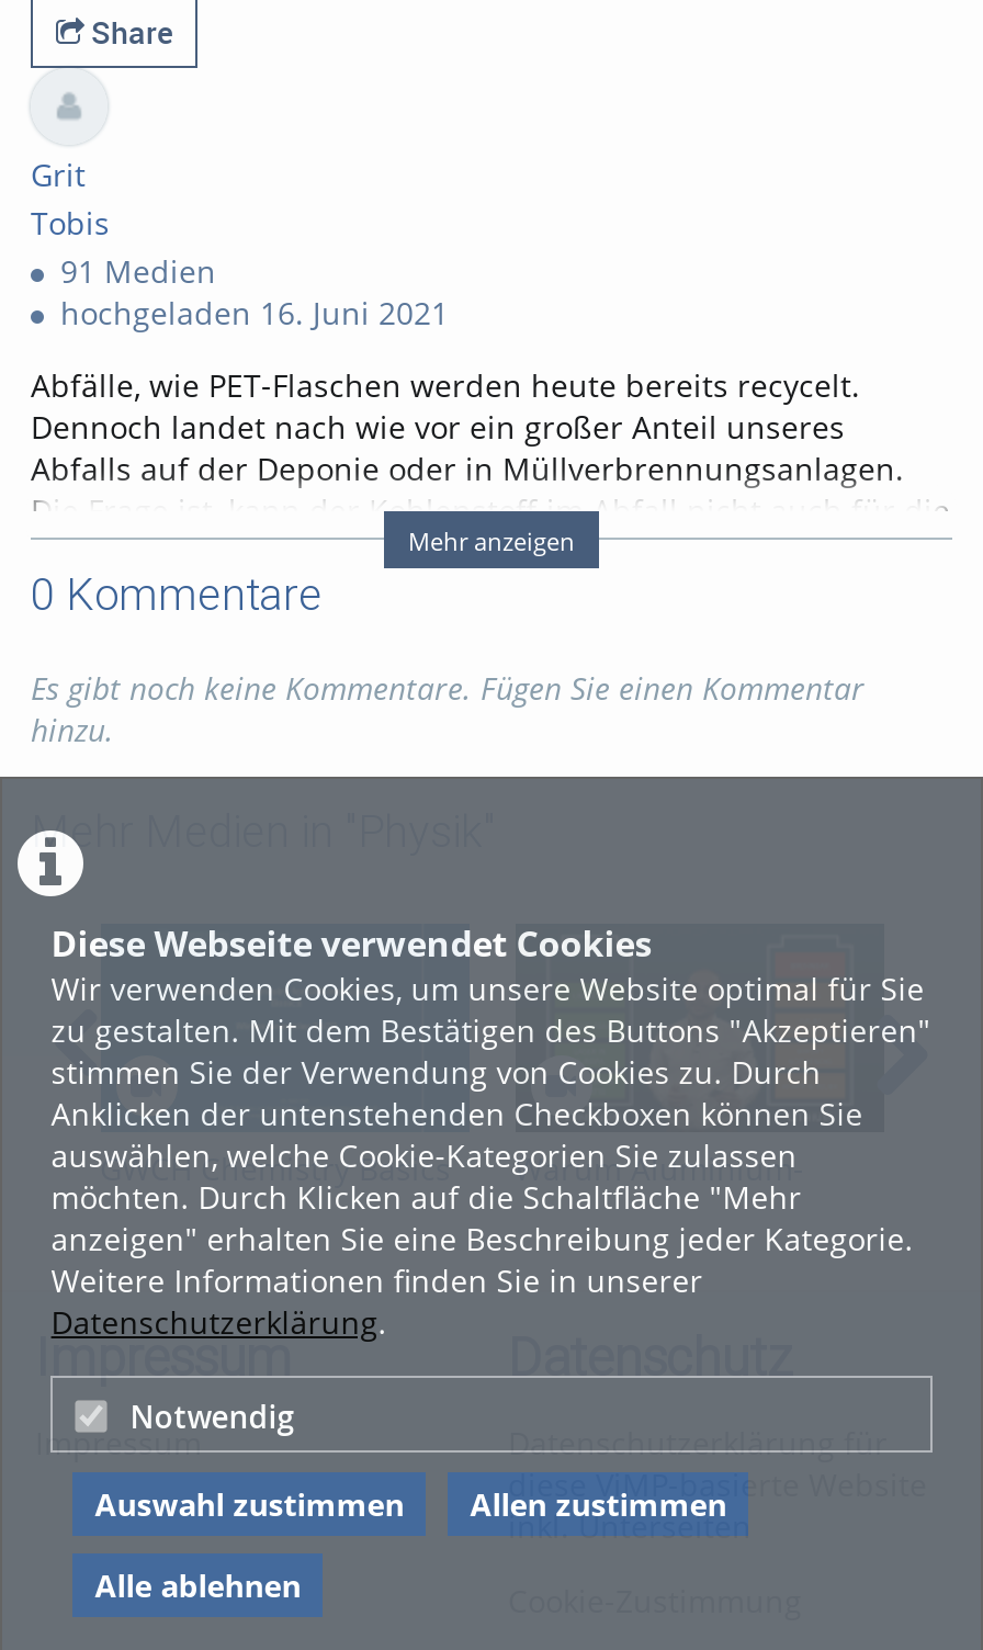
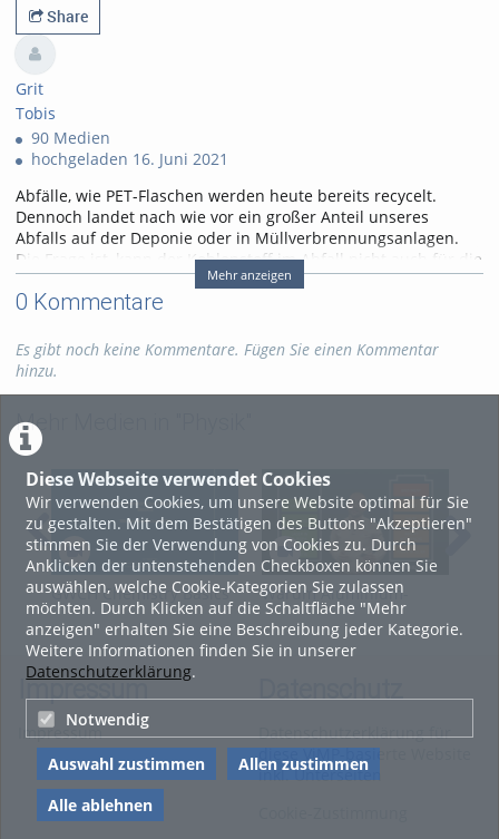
- 91 Medien
+ 90 Medien
